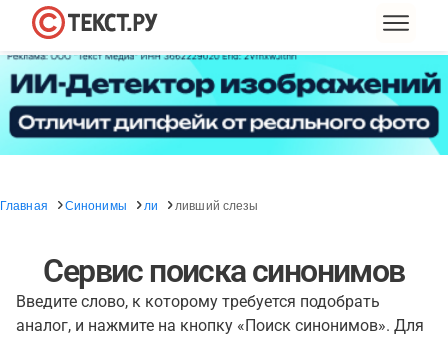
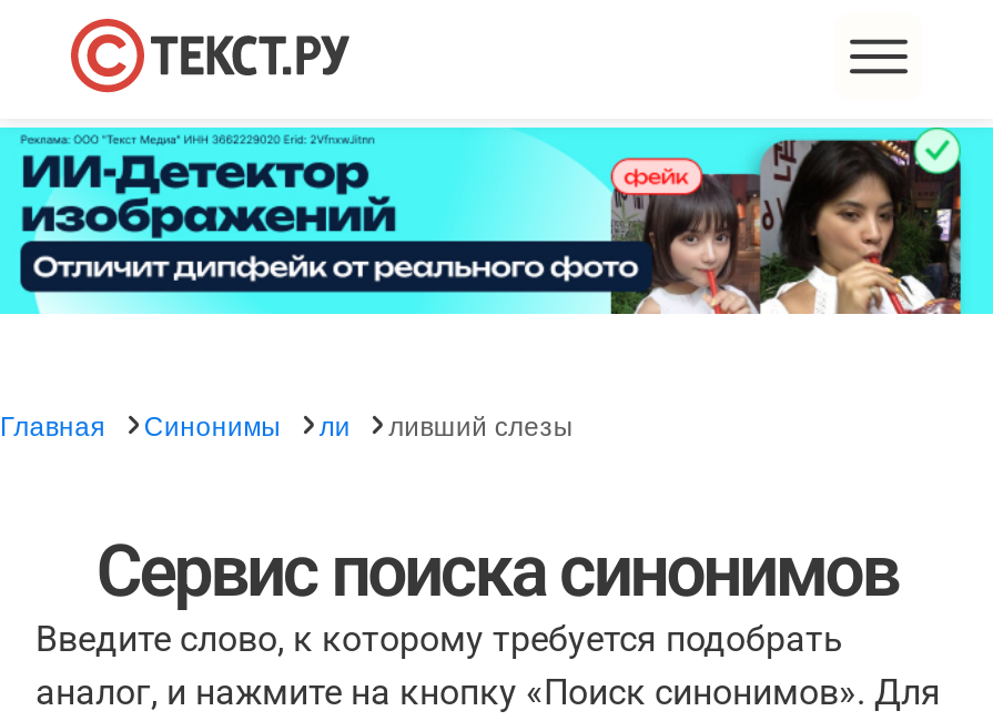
- [image]
+ [image]
